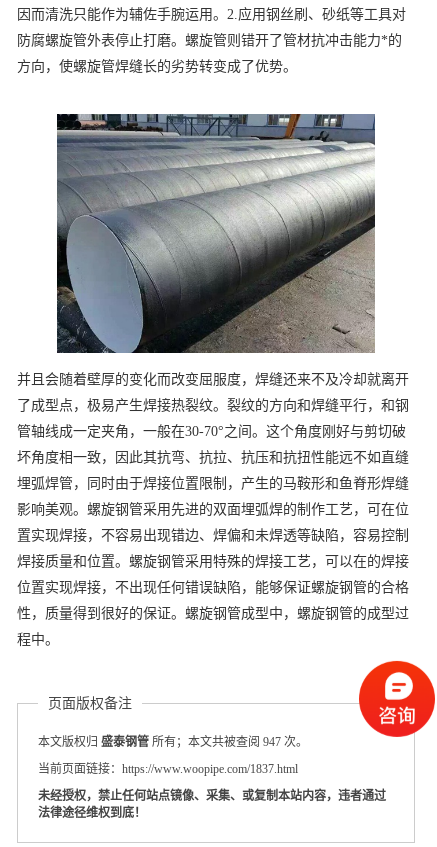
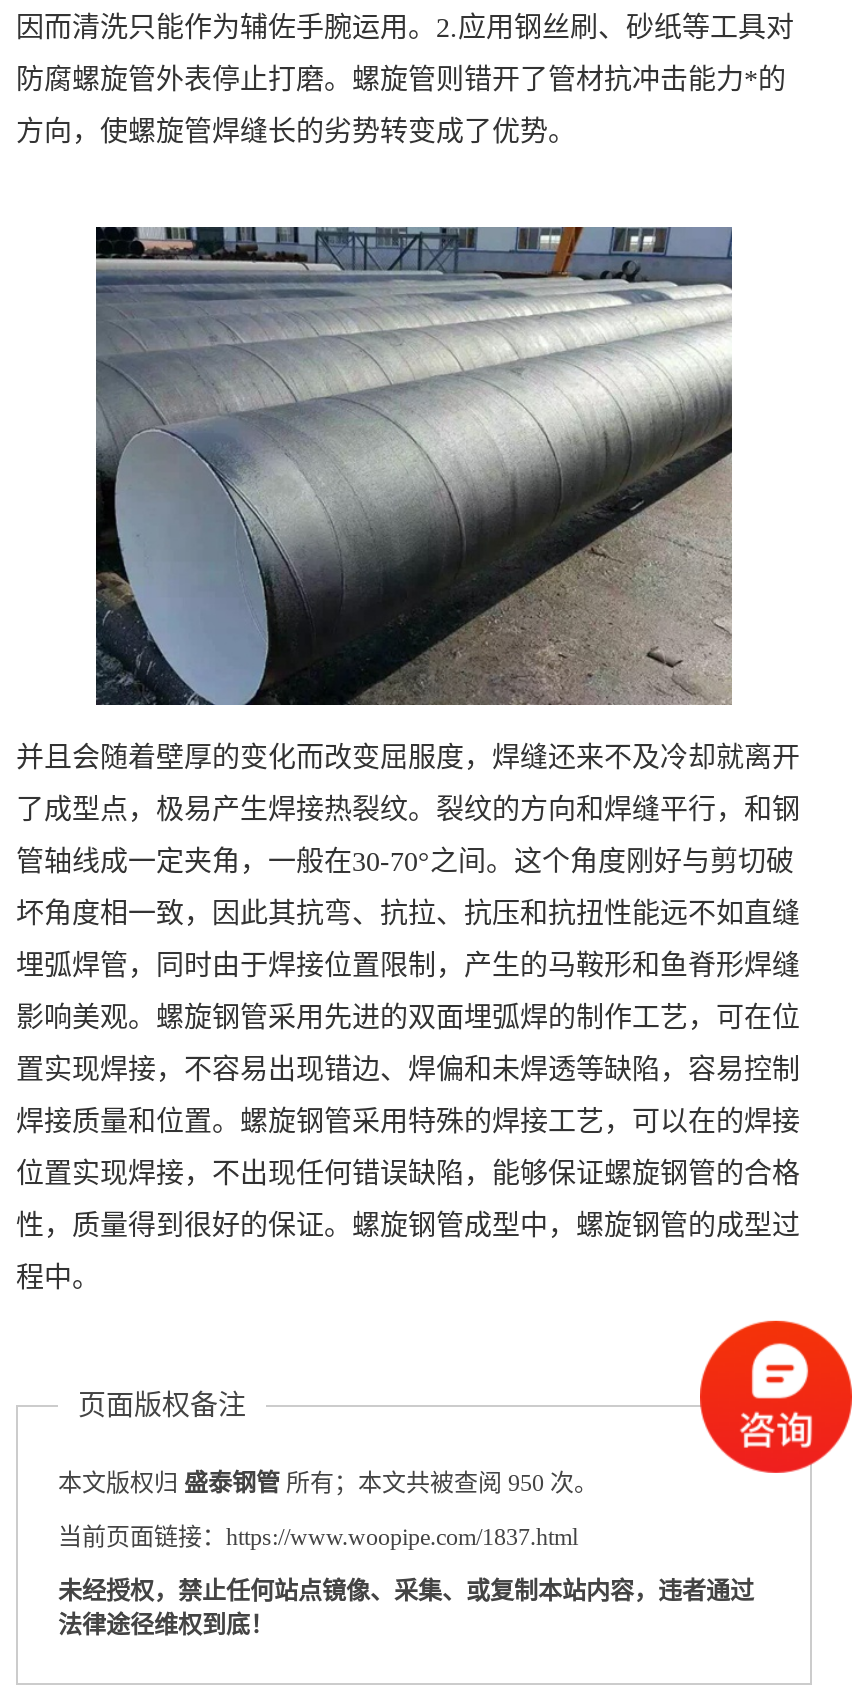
- 本文版权归盛泰钢管所有；本文共被查阅 947 次。
+ 本文版权归盛泰钢管所有；本文共被查阅 950 次。
